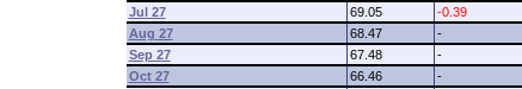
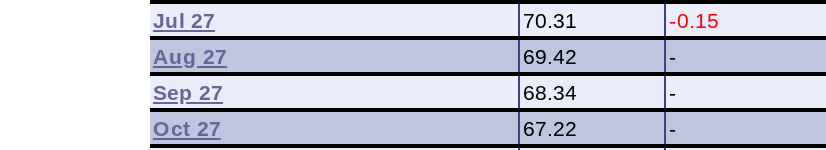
- 69.05
+ 70.31

- -0.39
+ -0.15

- 68.47
+ 69.42

- 67.48
+ 68.34

- 66.46
+ 67.22
